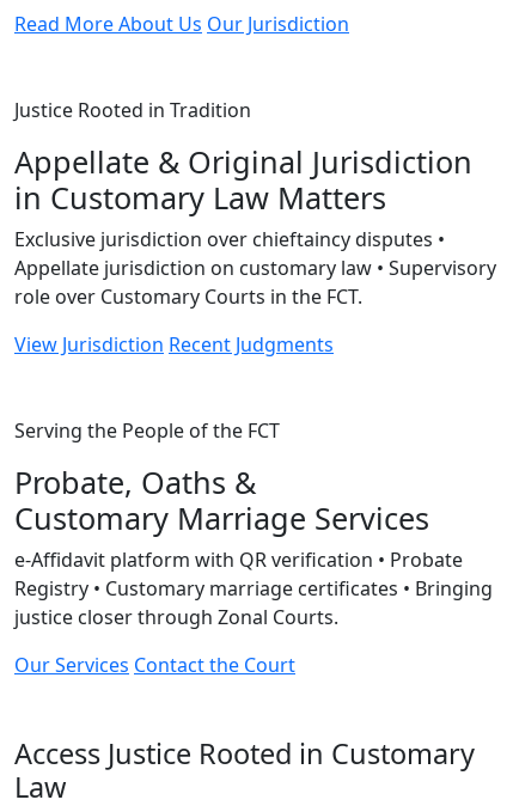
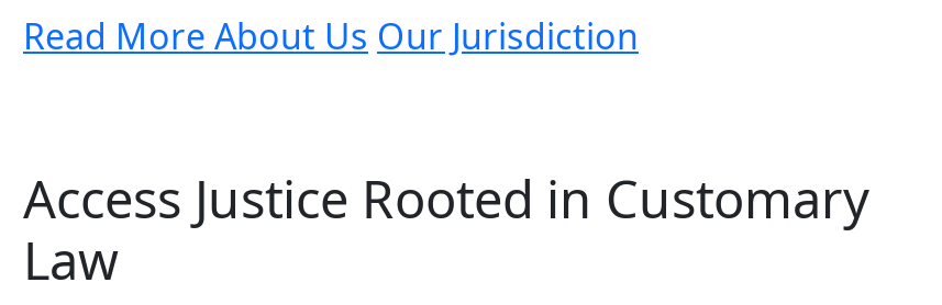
- Justice Rooted in Tradition
- Appellate & Original Jurisdiction
- in Customary Law Matters
- Exclusive jurisdiction over chieftaincy disputes •
- Appellate jurisdiction on customary law • Supervisory
- role over Customary Courts in the FCT.
- View Jurisdiction Recent Judgments
- Serving the People of the FCT
- Probate, Oaths &
- Customary Marriage Services
- e-Affidavit platform with QR verification • Probate
- Registry • Customary marriage certificates • Bringing
- justice closer through Zonal Courts.
- Our Services Contact the Court
